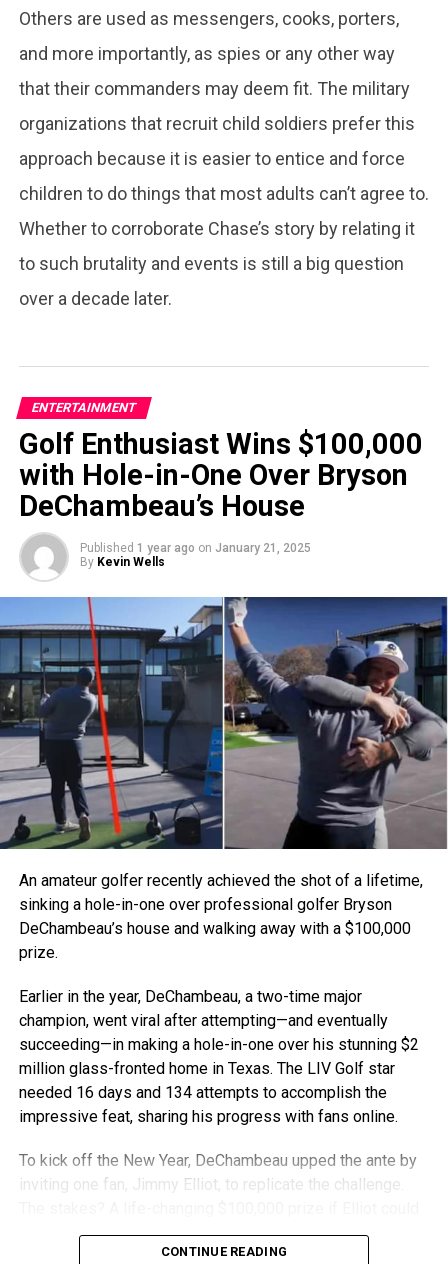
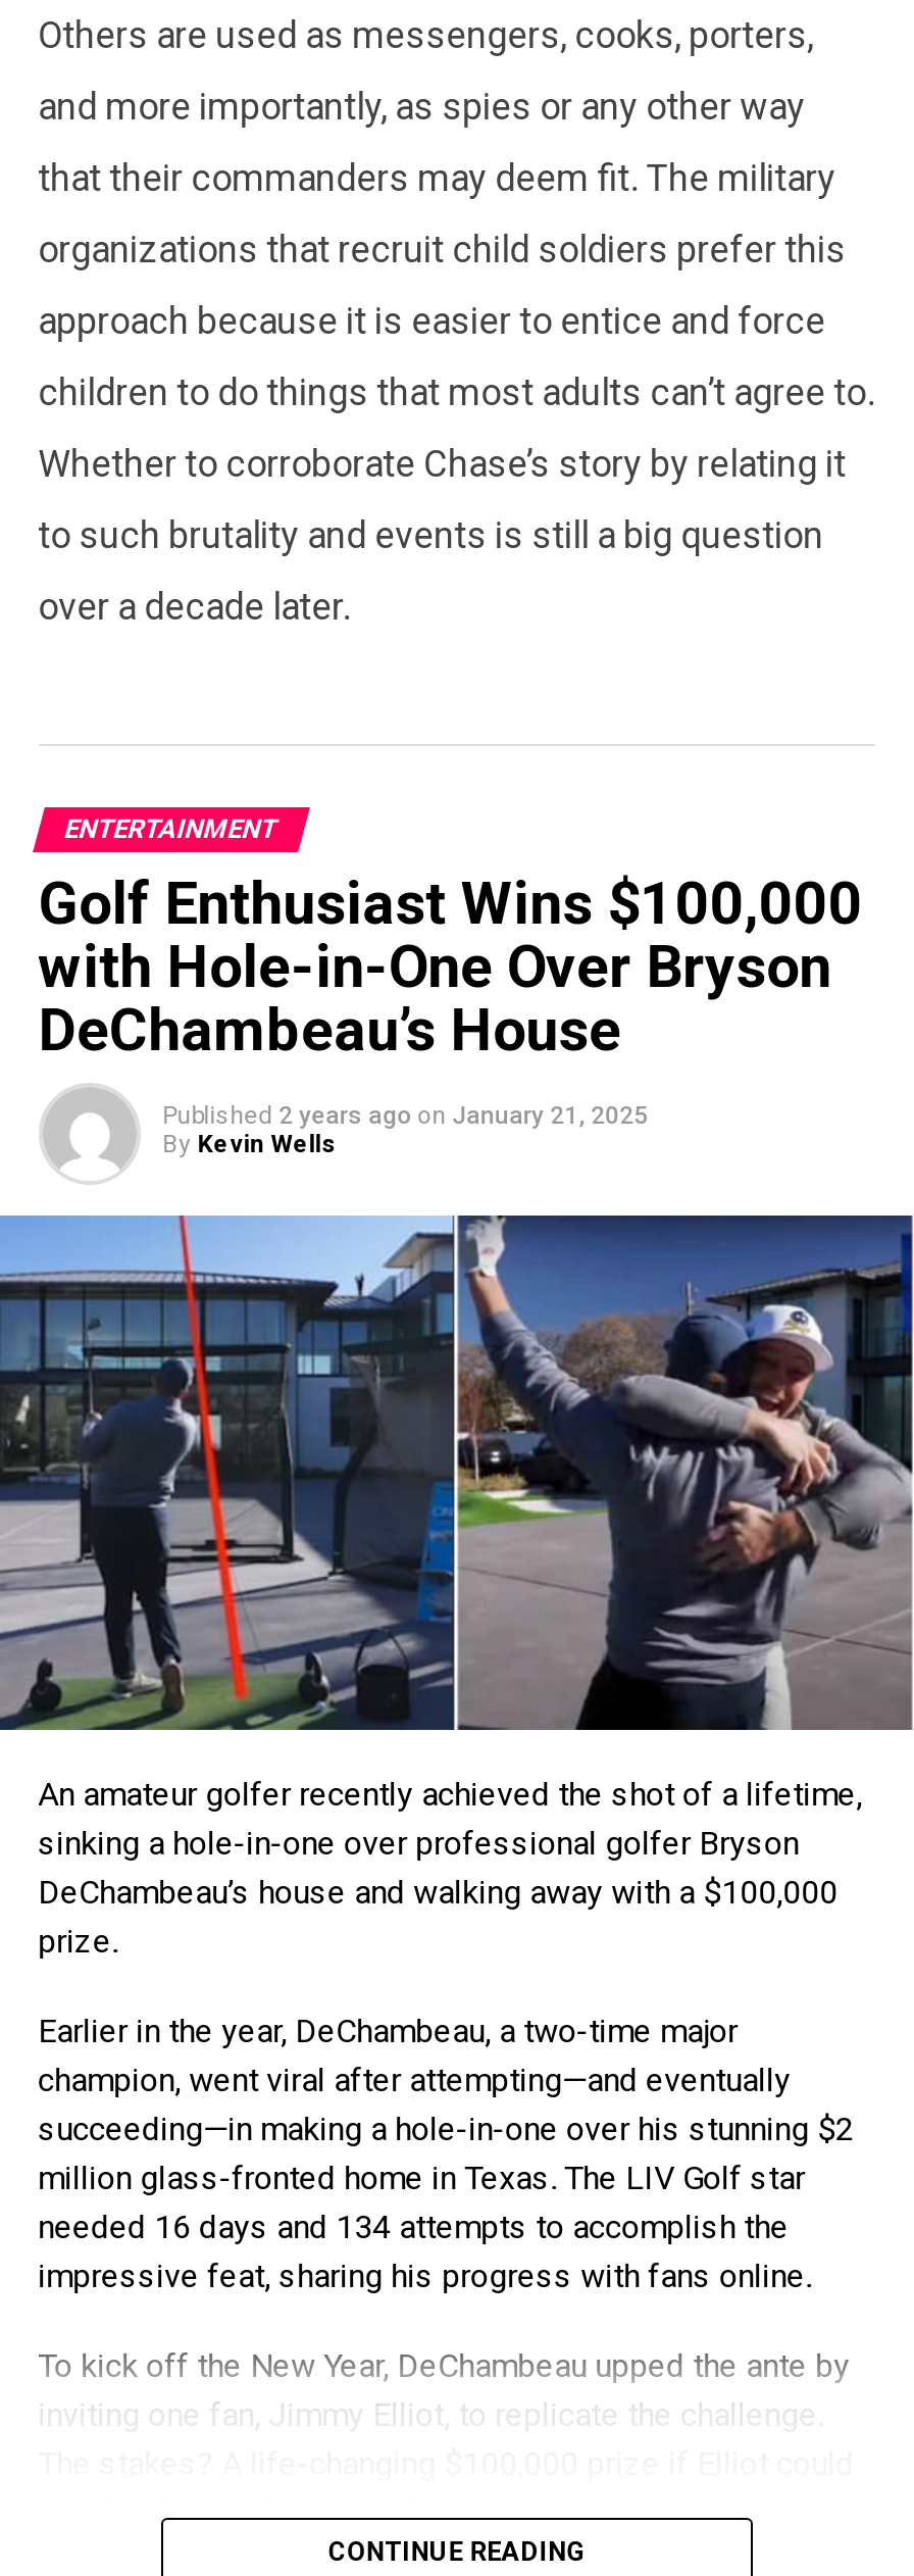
- Published 1 year ago on January 21, 2025
+ Published 2 years ago on January 21, 2025
